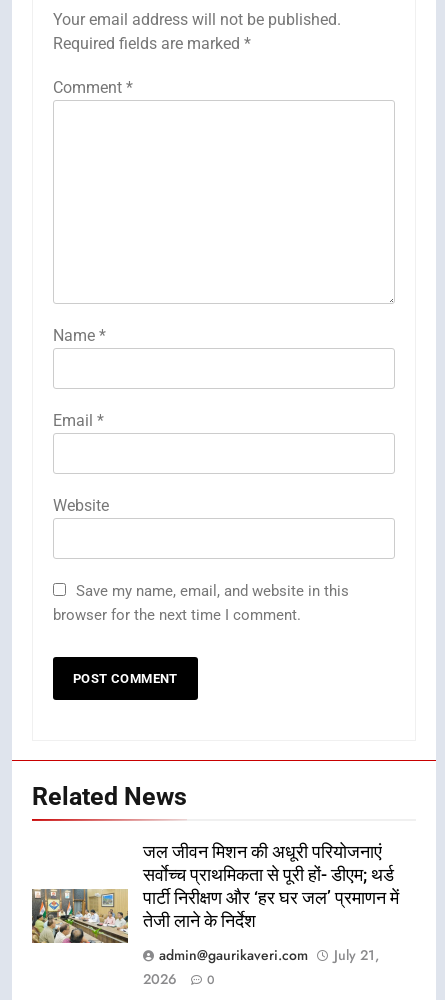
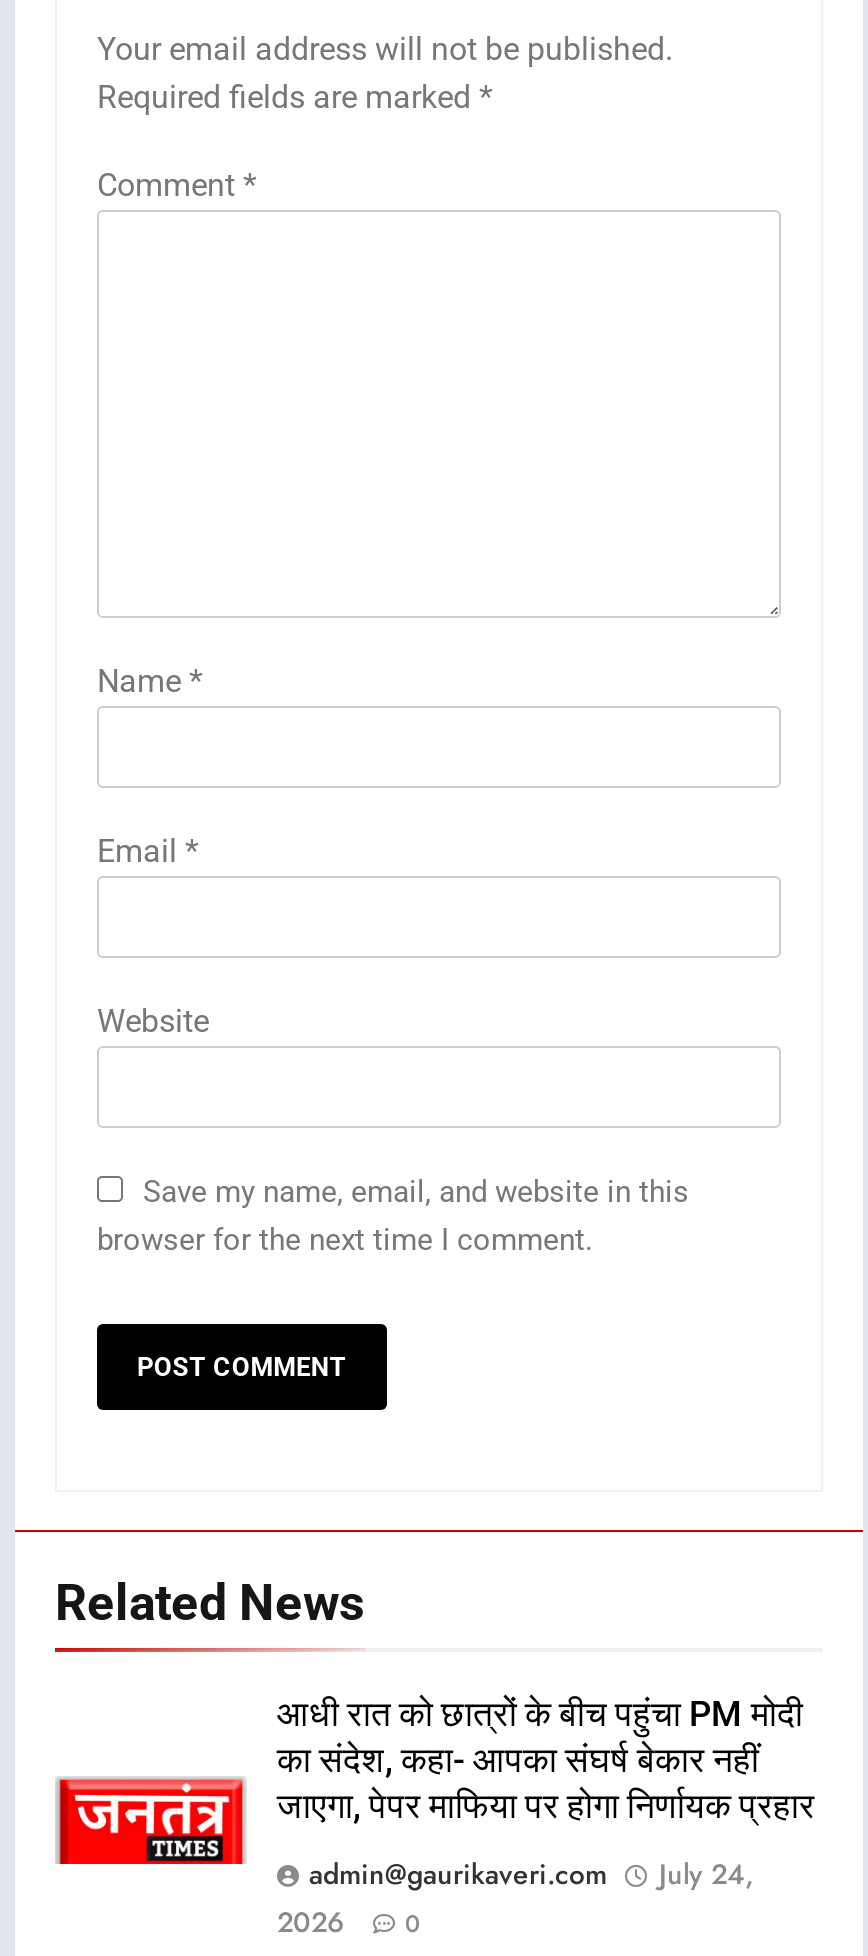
- [image]
- जल जीवन मिशन की अधूरी परियोजनाएं
- सर्वाेच्च प्राथमिकता से पूरी हों- डीएम; थर्ड
- पार्टी निरीक्षण और ‘हर घर जल’ प्रमाणन में
- तेजी लाने के निर्देश
+ [image]
+ आधी रात को छात्रों के बीच पहुंचा PM मोदी
+ का संदेश, कहा- आपका संघर्ष बेकार नहीं
+ जाएगा, पेपर माफिया पर होगा निर्णायक प्रहार

- admin@gaurikaveri.com July 21,
+ admin@gaurikaveri.com July 24,
